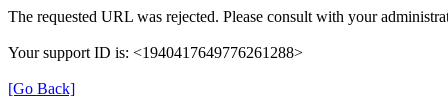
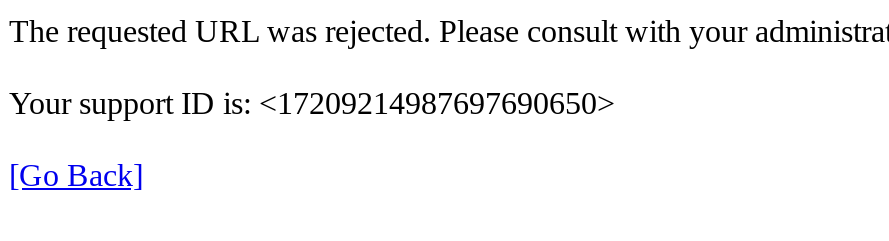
- Your support ID is: <1940417649776261288>
+ Your support ID is: <17209214987697690650>
